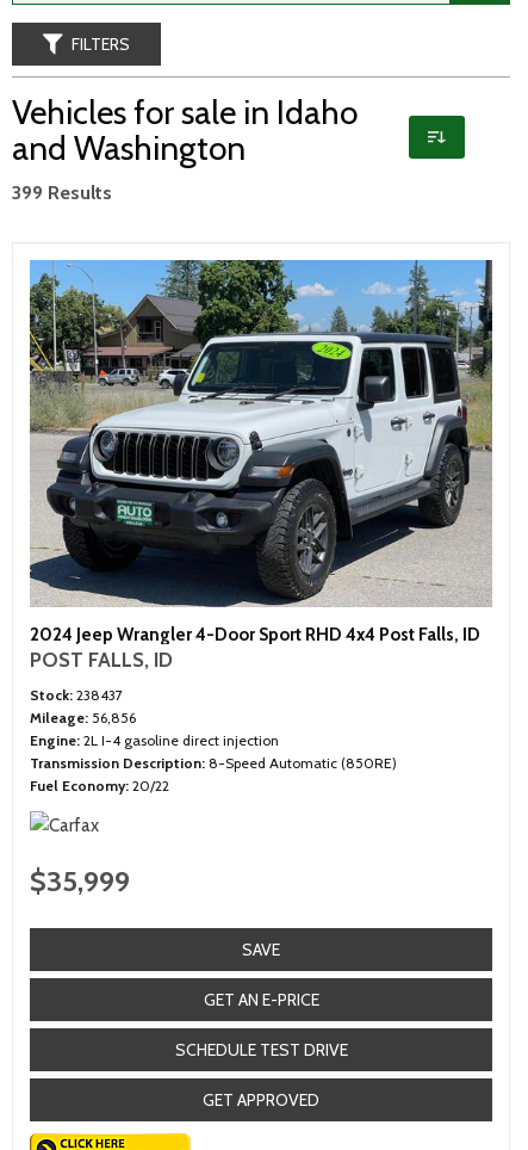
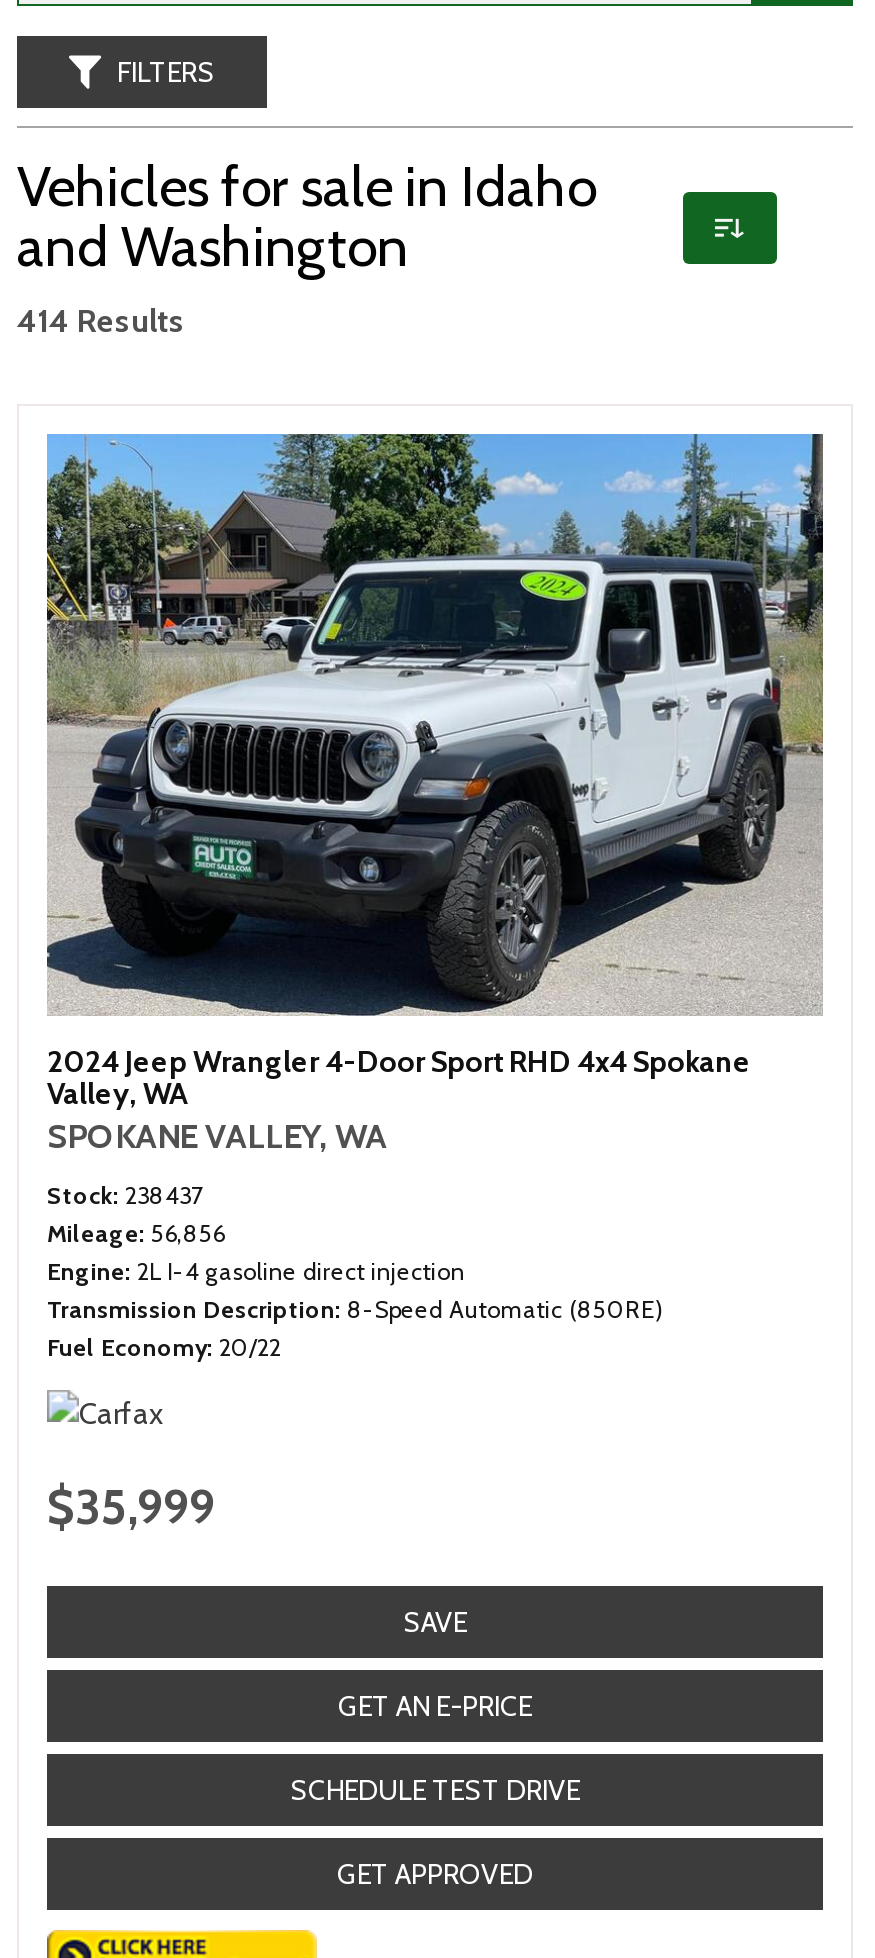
- 399 Results
+ 414 Results

- 2024 Jeep Wrangler 4-Door Sport RHD 4x4 Post Falls, ID
- POST FALLS, ID
+ 2024 Jeep Wrangler 4-Door Sport RHD 4x4 Spokane
+ Valley, WA
+ SPOKANE VALLEY, WA
